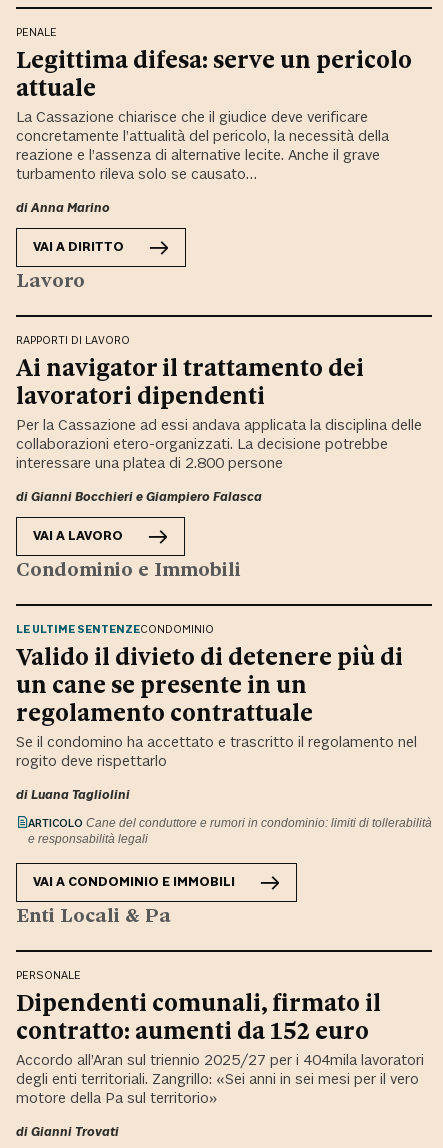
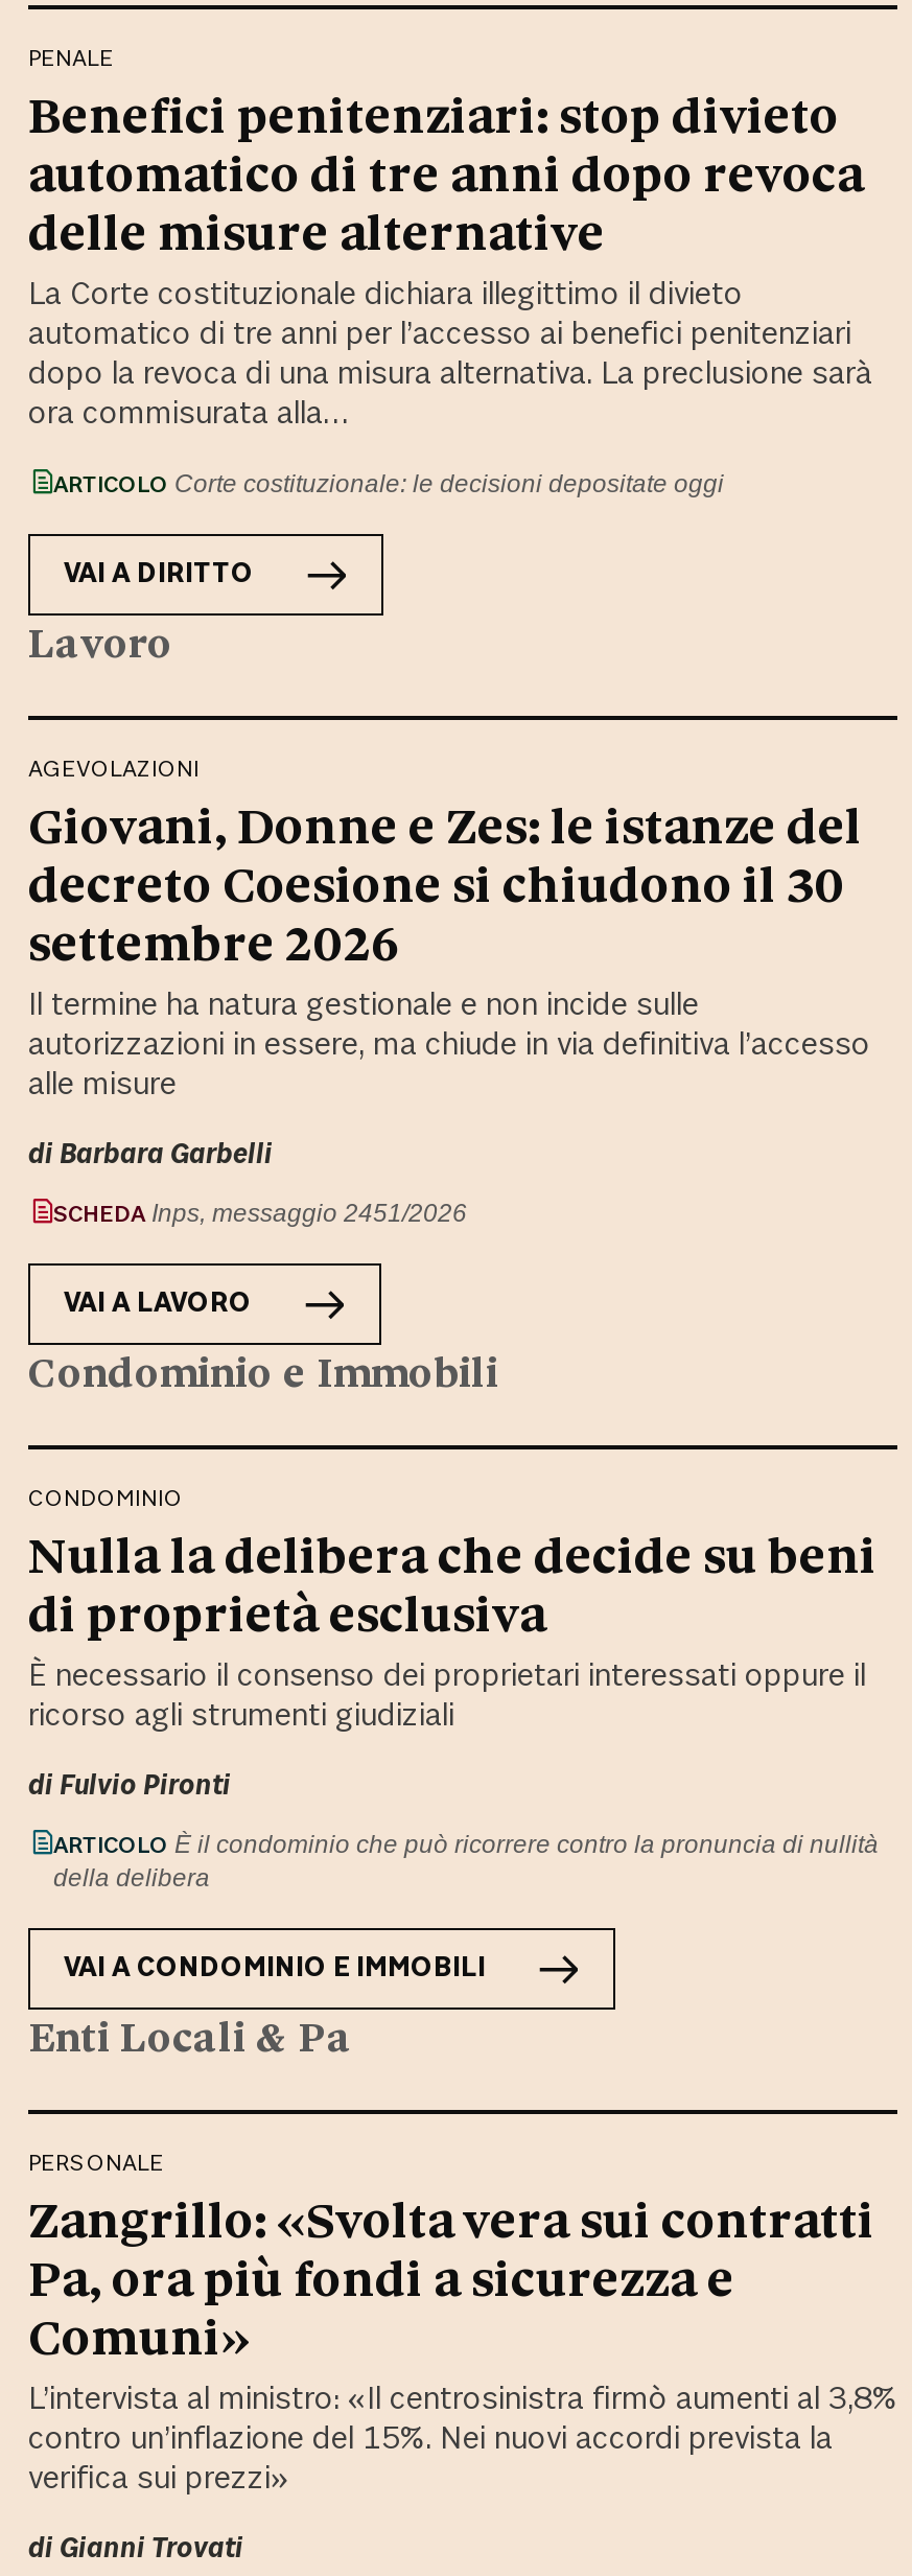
- Legittima difesa: serve un pericolo
- attuale
- La Cassazione chiarisce che il giudice deve verificare
- concretamente l’attualità del pericolo, la necessità della
- reazione e l’assenza di alternative lecite. Anche il grave
- turbamento rileva solo se causato…
+ Benefici penitenziari: stop divieto
+ automatico di tre anni dopo revoca
+ delle misure alternative
+ La Corte costituzionale dichiara illegittimo il divieto
+ automatico di tre anni per l’accesso ai benefici penitenziari
+ dopo la revoca di una misura alternativa. La preclusione sarà
+ ora commisurata alla…

- di Anna Marino
+ ARTICOLO Corte costituzionale: le decisioni depositate oggi

- RAPPORTI DI LAVORO
- Ai navigator il trattamento dei
- lavoratori dipendenti
- Per la Cassazione ad essi andava applicata la disciplina delle
- collaborazioni etero-organizzati. La decisione potrebbe
- interessare una platea di 2.800 persone
- di Gianni Bocchieri e Giampiero Falasca
+ AGEVOLAZIONI
+ Giovani, Donne e Zes: le istanze del
+ decreto Coesione si chiudono il 30
+ settembre 2026
+ Il termine ha natura gestionale e non incide sulle
+ autorizzazioni in essere, ma chiude in via definitiva l’accesso
+ alle misure
+ di Barbara Garbelli
+ SCHEDA Inps, messaggio 2451/2026

- LE ULTIME SENTENZECONDOMINIO
- Valido il divieto di detenere più di
- un cane se presente in un
- regolamento contrattuale
- Se il condomino ha accettato e trascritto il regolamento nel
- rogito deve rispettarlo
+ CONDOMINIO
+ Nulla la delibera che decide su beni
+ di proprietà esclusiva
+ È necessario il consenso dei proprietari interessati oppure il
+ ricorso agli strumenti giudiziali

- di Luana Tagliolini
+ di Fulvio Pironti

- ARTICOLO Cane del conduttore e rumori in condominio: limiti di tollerabilità
- e responsabilità legali
+ ARTICOLO È il condominio che può ricorrere contro la pronuncia di nullità
+ della delibera

- Dipendenti comunali, firmato il
- contratto: aumenti da 152 euro
- Accordo all’Aran sul triennio 2025/27 per i 404mila lavoratori
- degli enti territoriali. Zangrillo: «Sei anni in sei mesi per il vero
- motore della Pa sul territorio»
+ Zangrillo: «Svolta vera sui contratti
+ Pa, ora più fondi a sicurezza e
+ Comuni»
+ L’intervista al ministro: «Il centrosinistra firmò aumenti al 3,8%
+ contro un’inflazione del 15%. Nei nuovi accordi prevista la
+ verifica sui prezzi»
